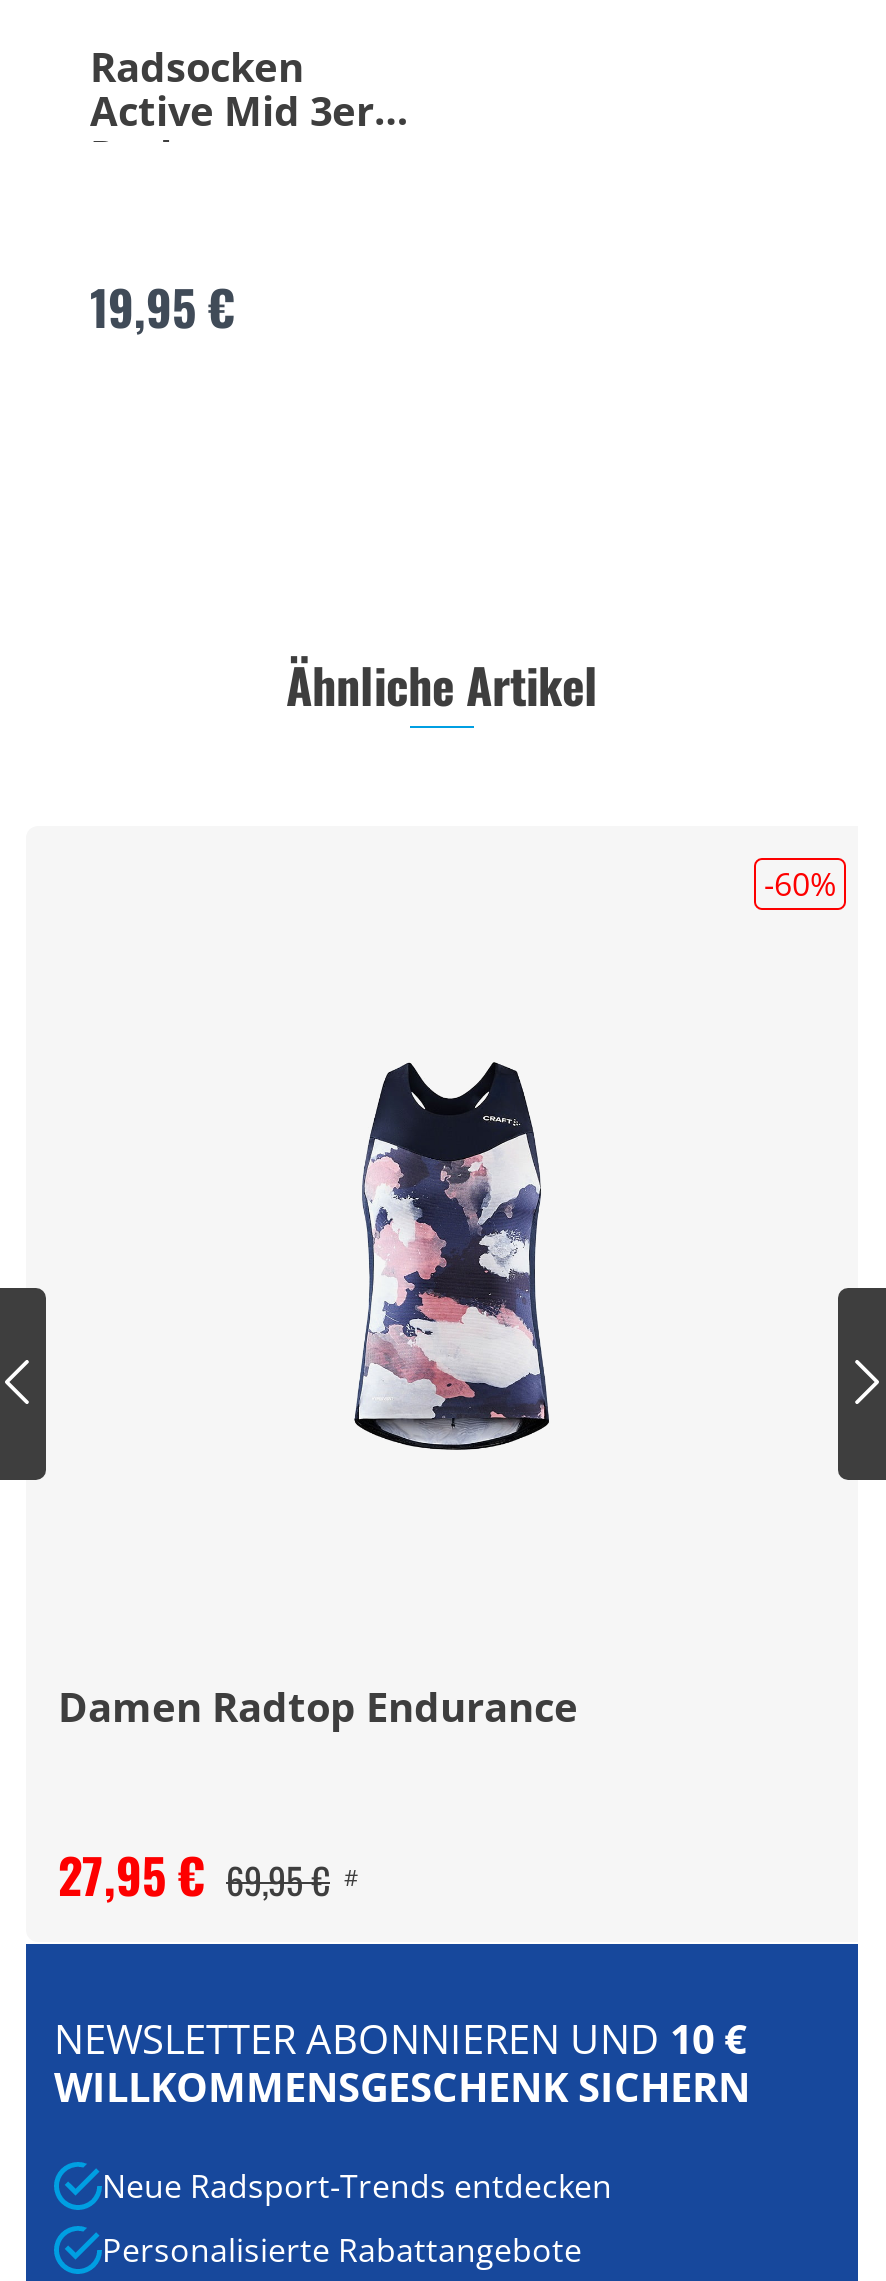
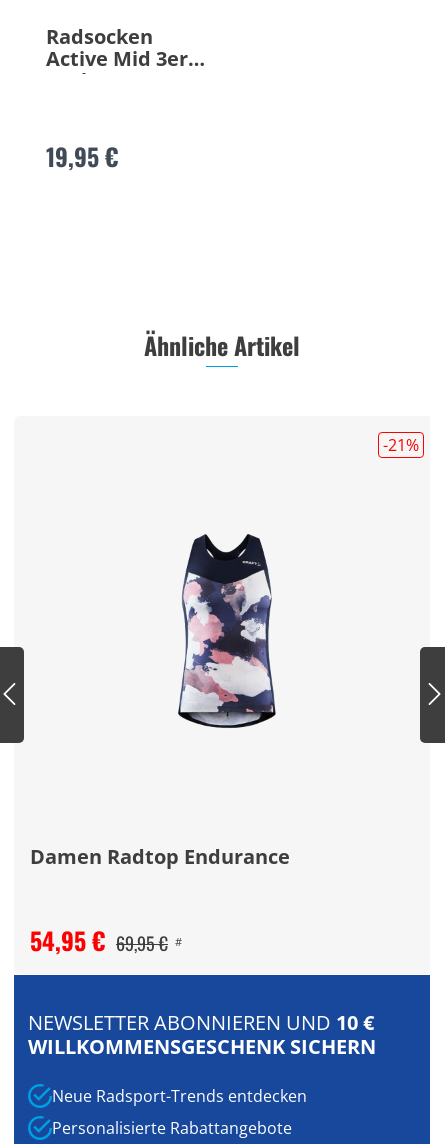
- -60%
+ -21%

- 27,95 € 69,95 € #
+ 54,95 € 69,95 € #
